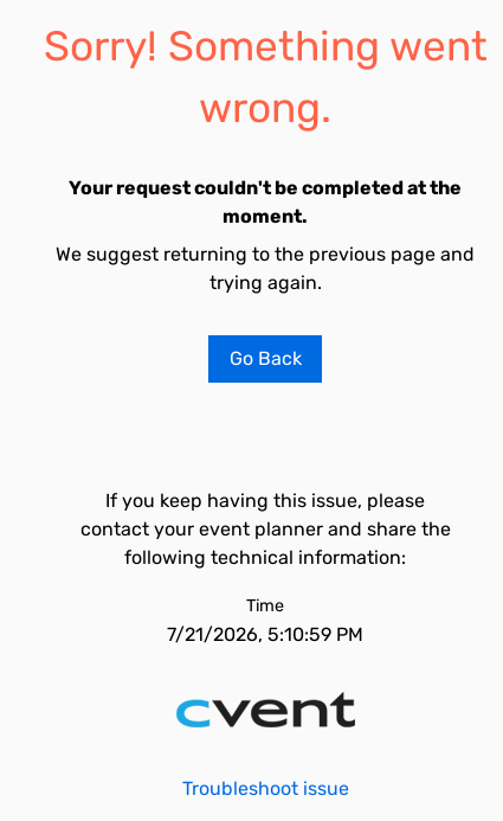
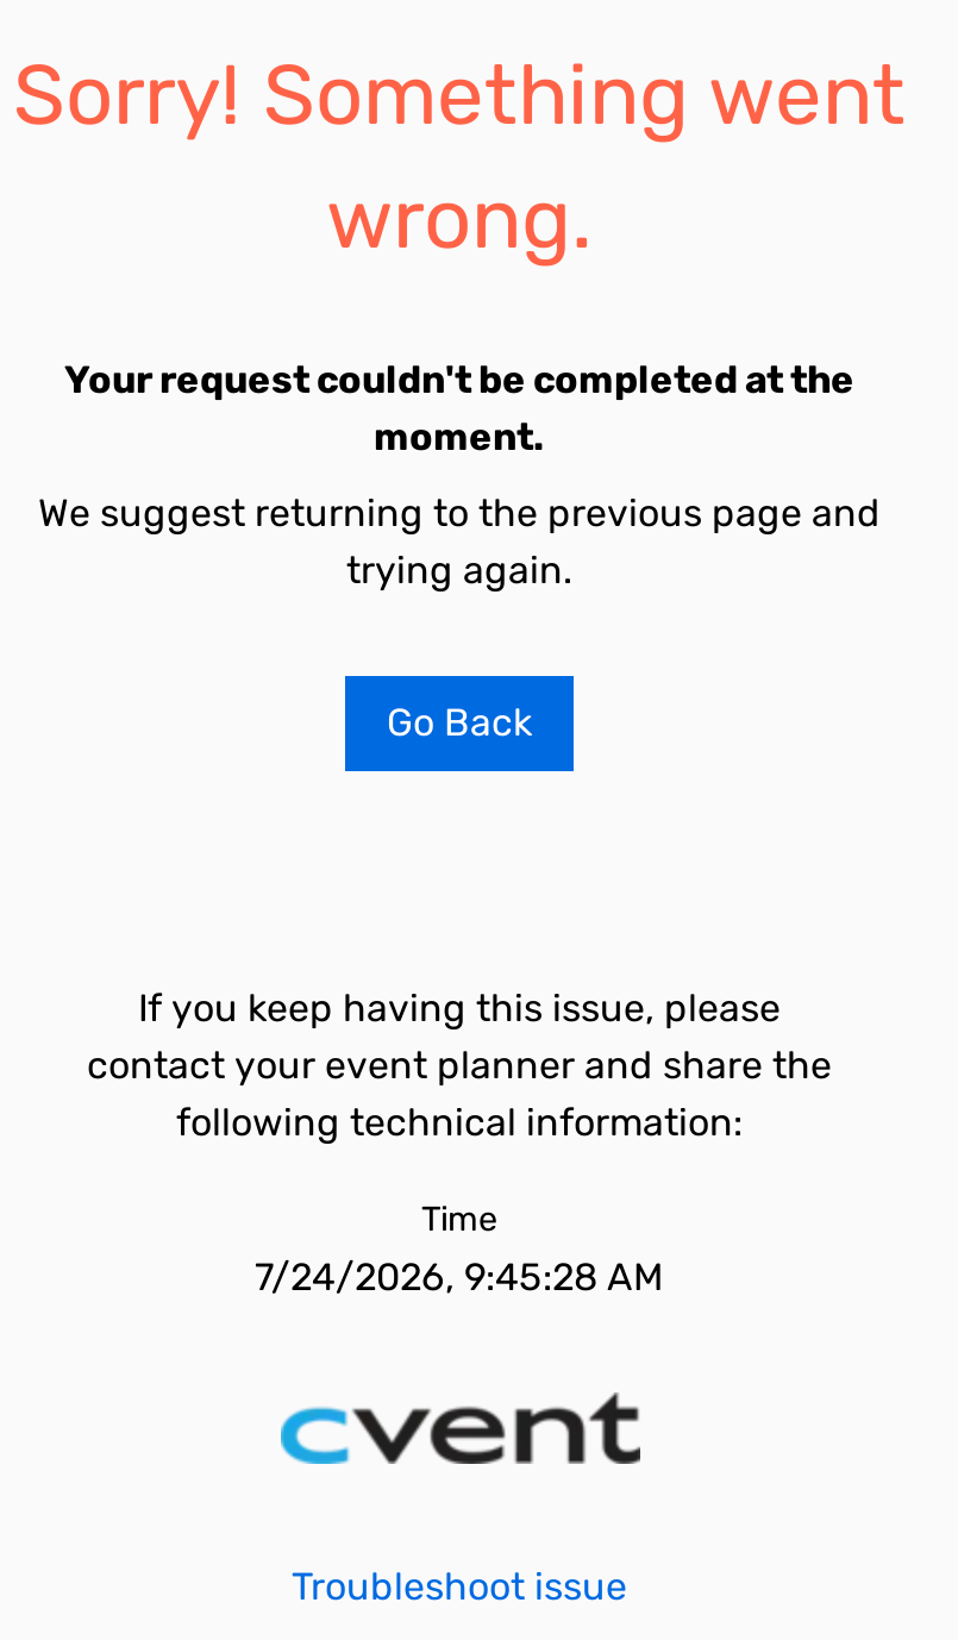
- 7/21/2026, 5:10:59 PM
+ 7/24/2026, 9:45:28 AM
